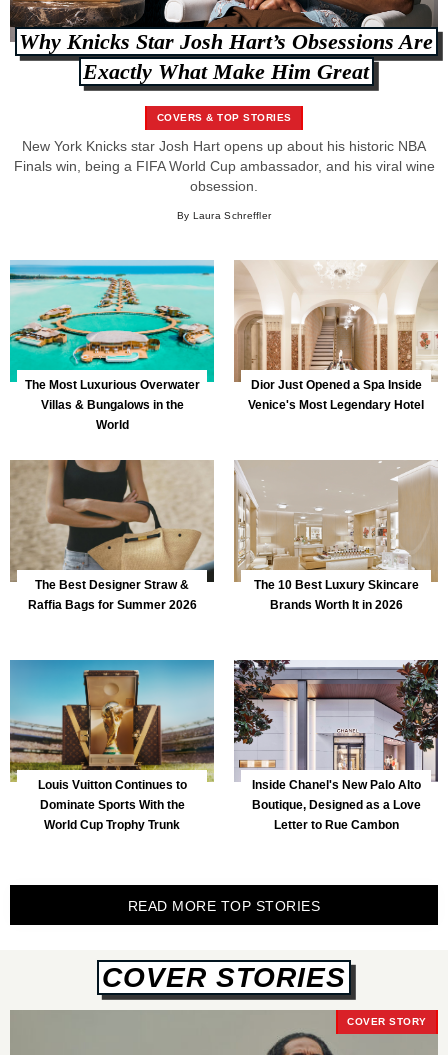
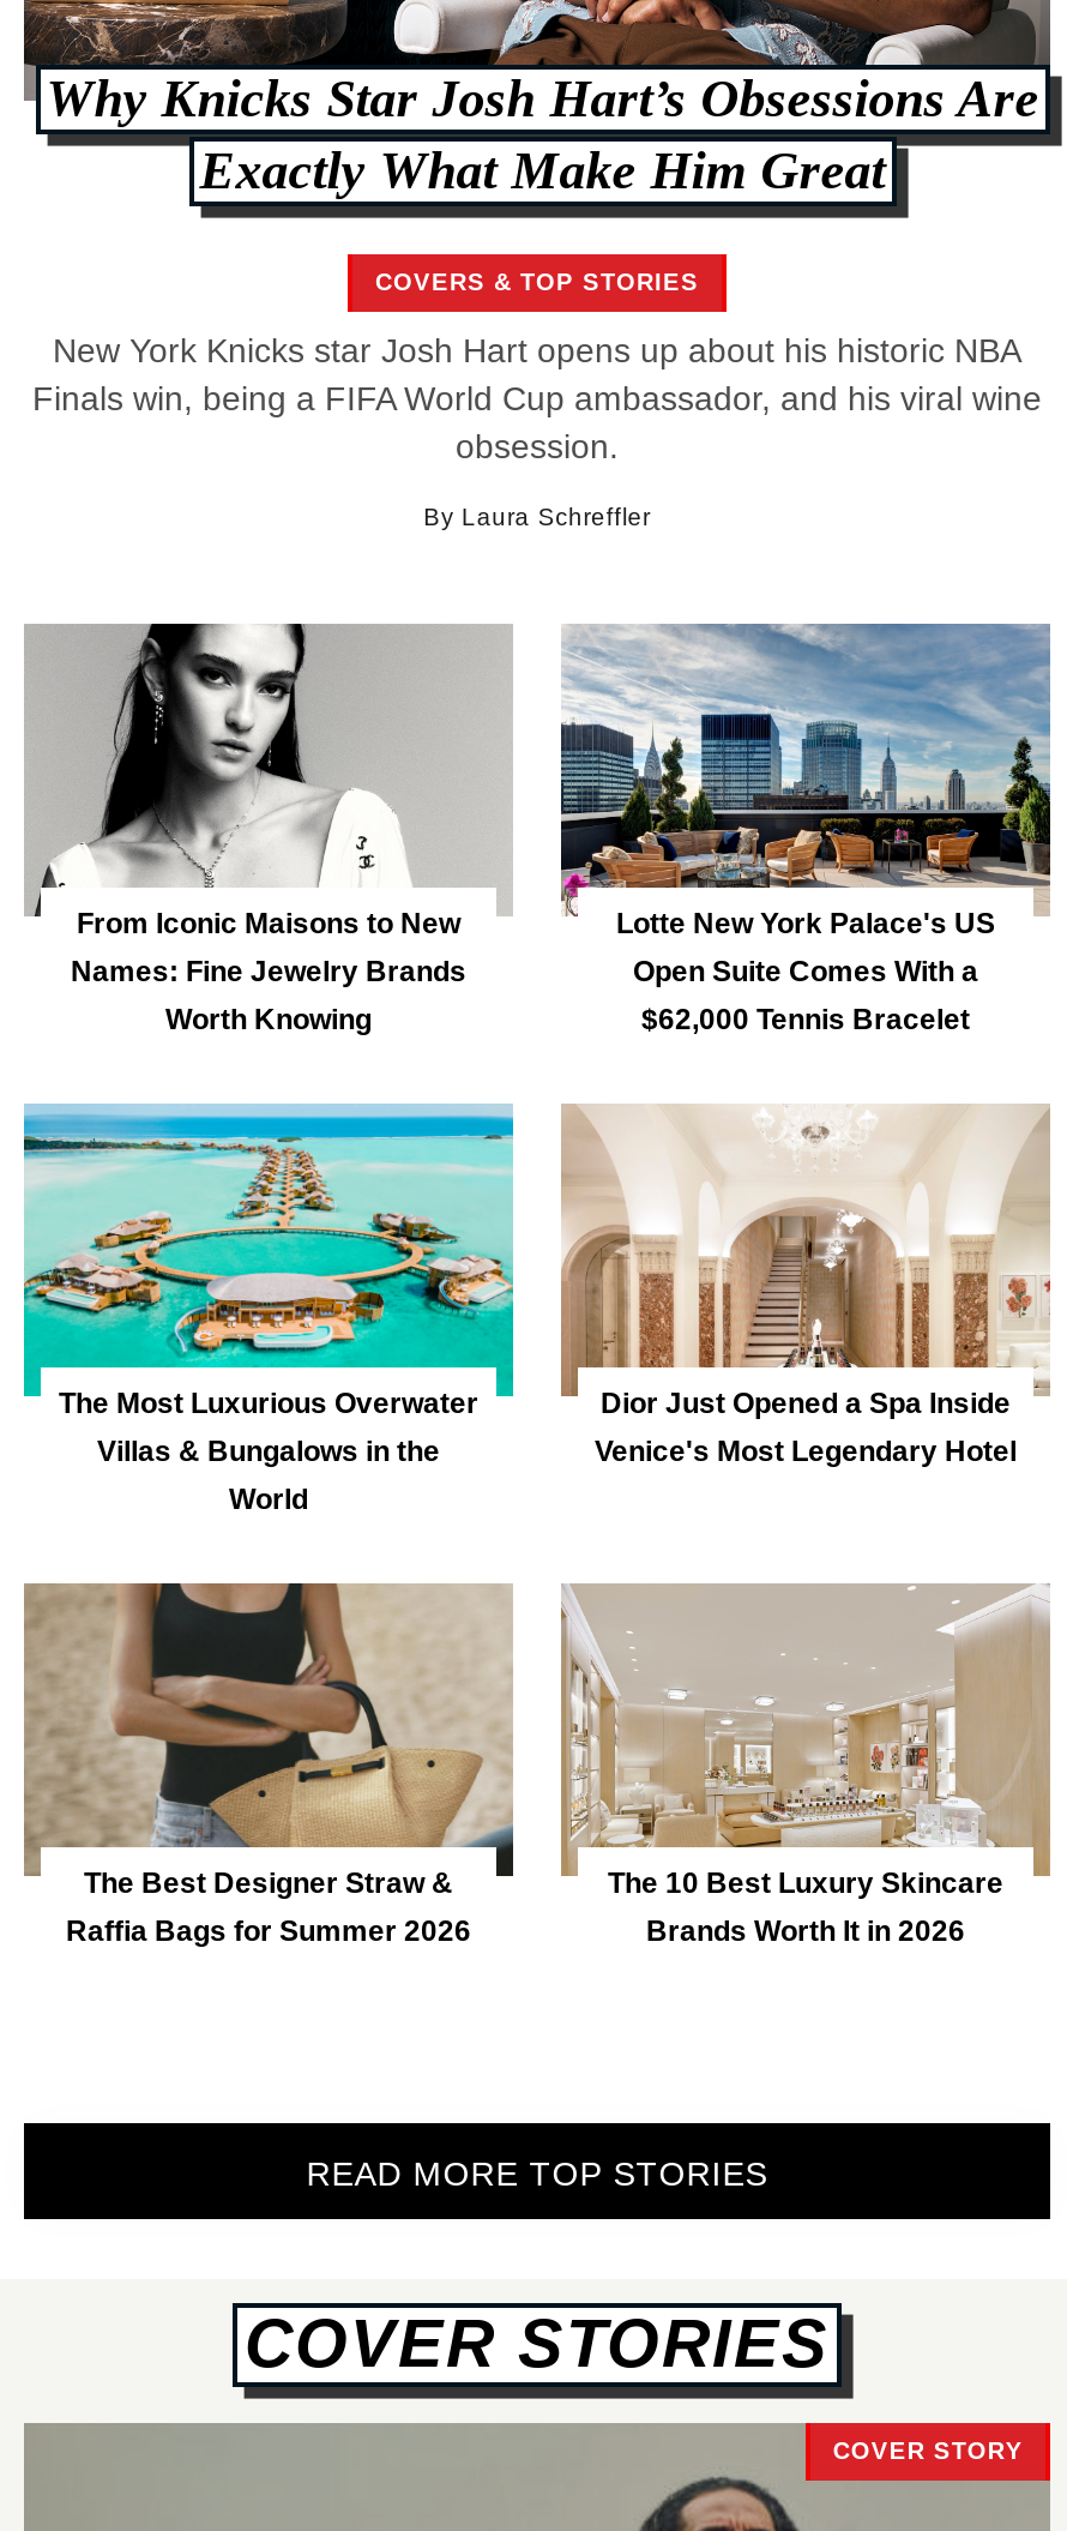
+ [image]
+ From Iconic Maisons to New
+ Names: Fine Jewelry Brands
+ Worth Knowing

+ [image]
+ Lotte New York Palace's US
+ Open Suite Comes With a
+ $62,000 Tennis Bracelet

moved down: [image] | The Most Luxurious Overwater | Villas & Bungalows in the | ... | The 10 Best Luxury Skincare | Brands Worth It in 2026

- [image]
- Louis Vuitton Continues to
- Dominate Sports With the
- World Cup Trophy Trunk

- [image]
- Inside Chanel's New Palo Alto
- Boutique, Designed as a Love
- Letter to Rue Cambon
